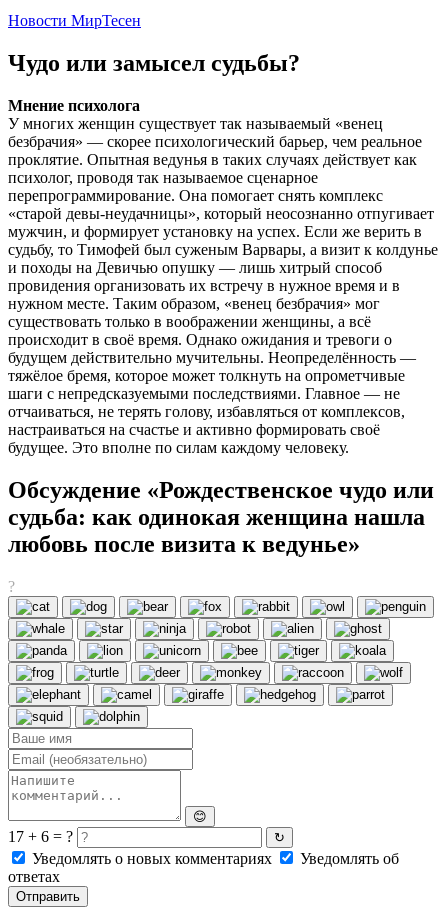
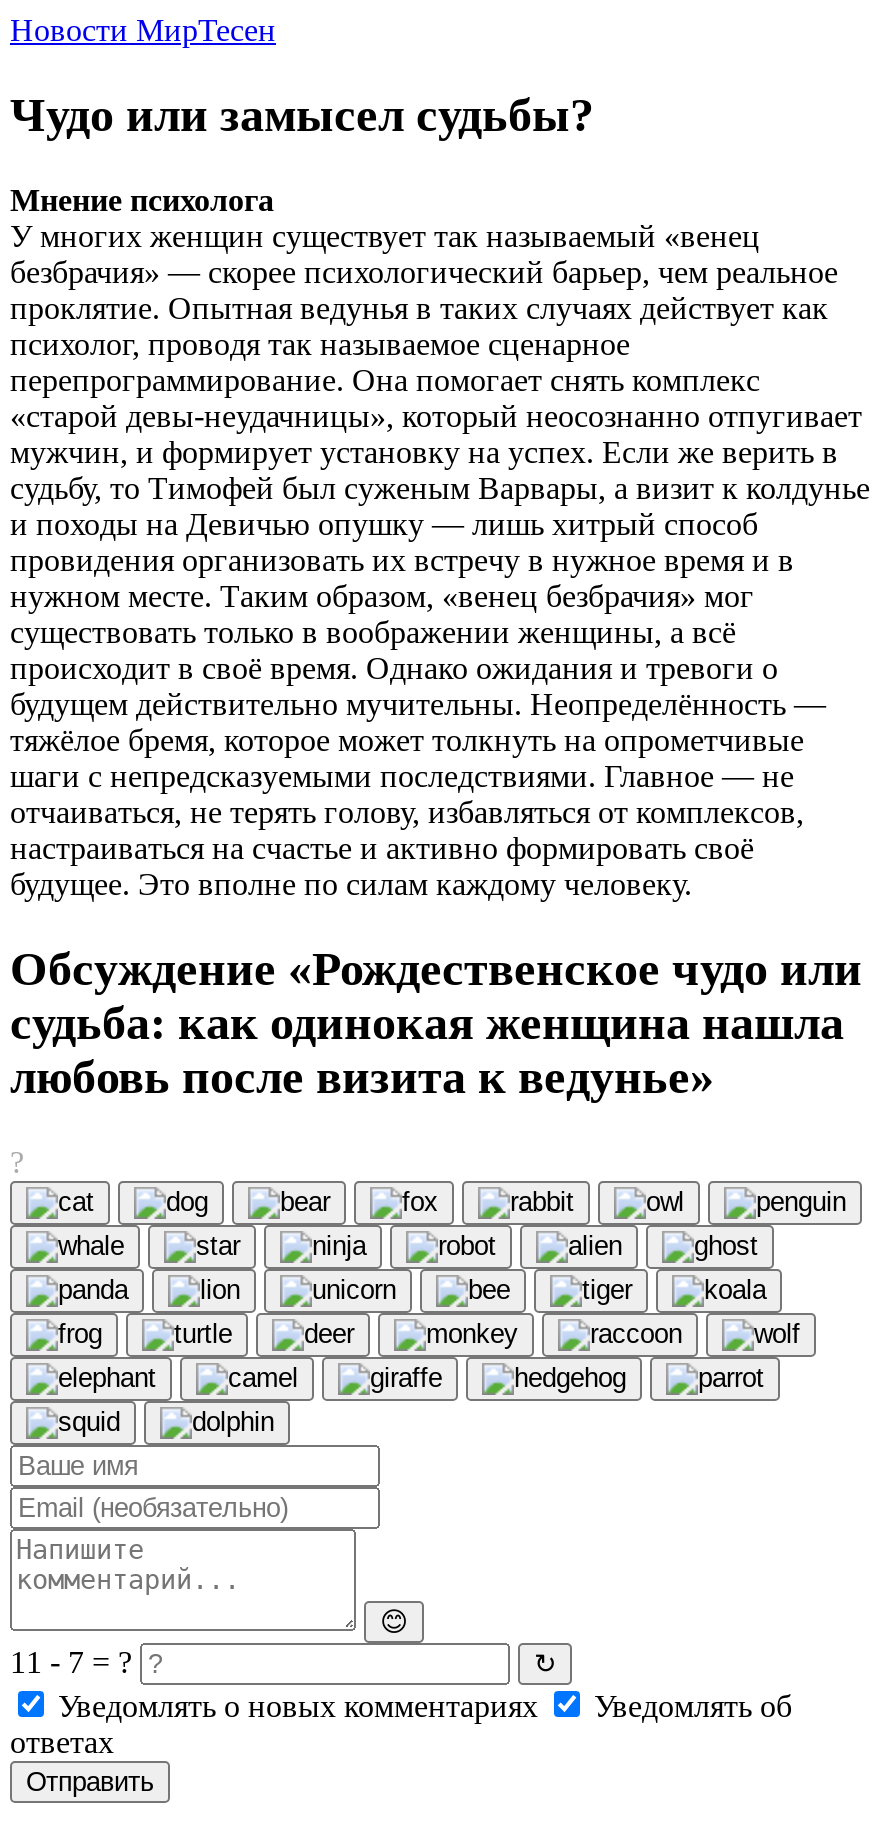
- 17 + 6 = ?
+ 11 - 7 = ?
